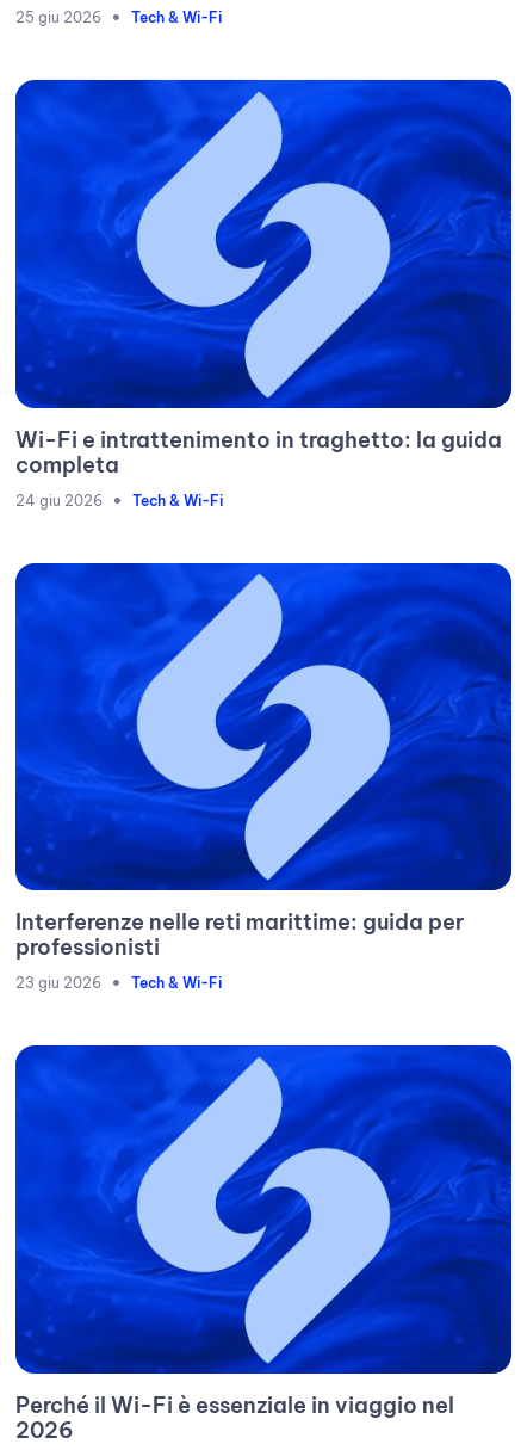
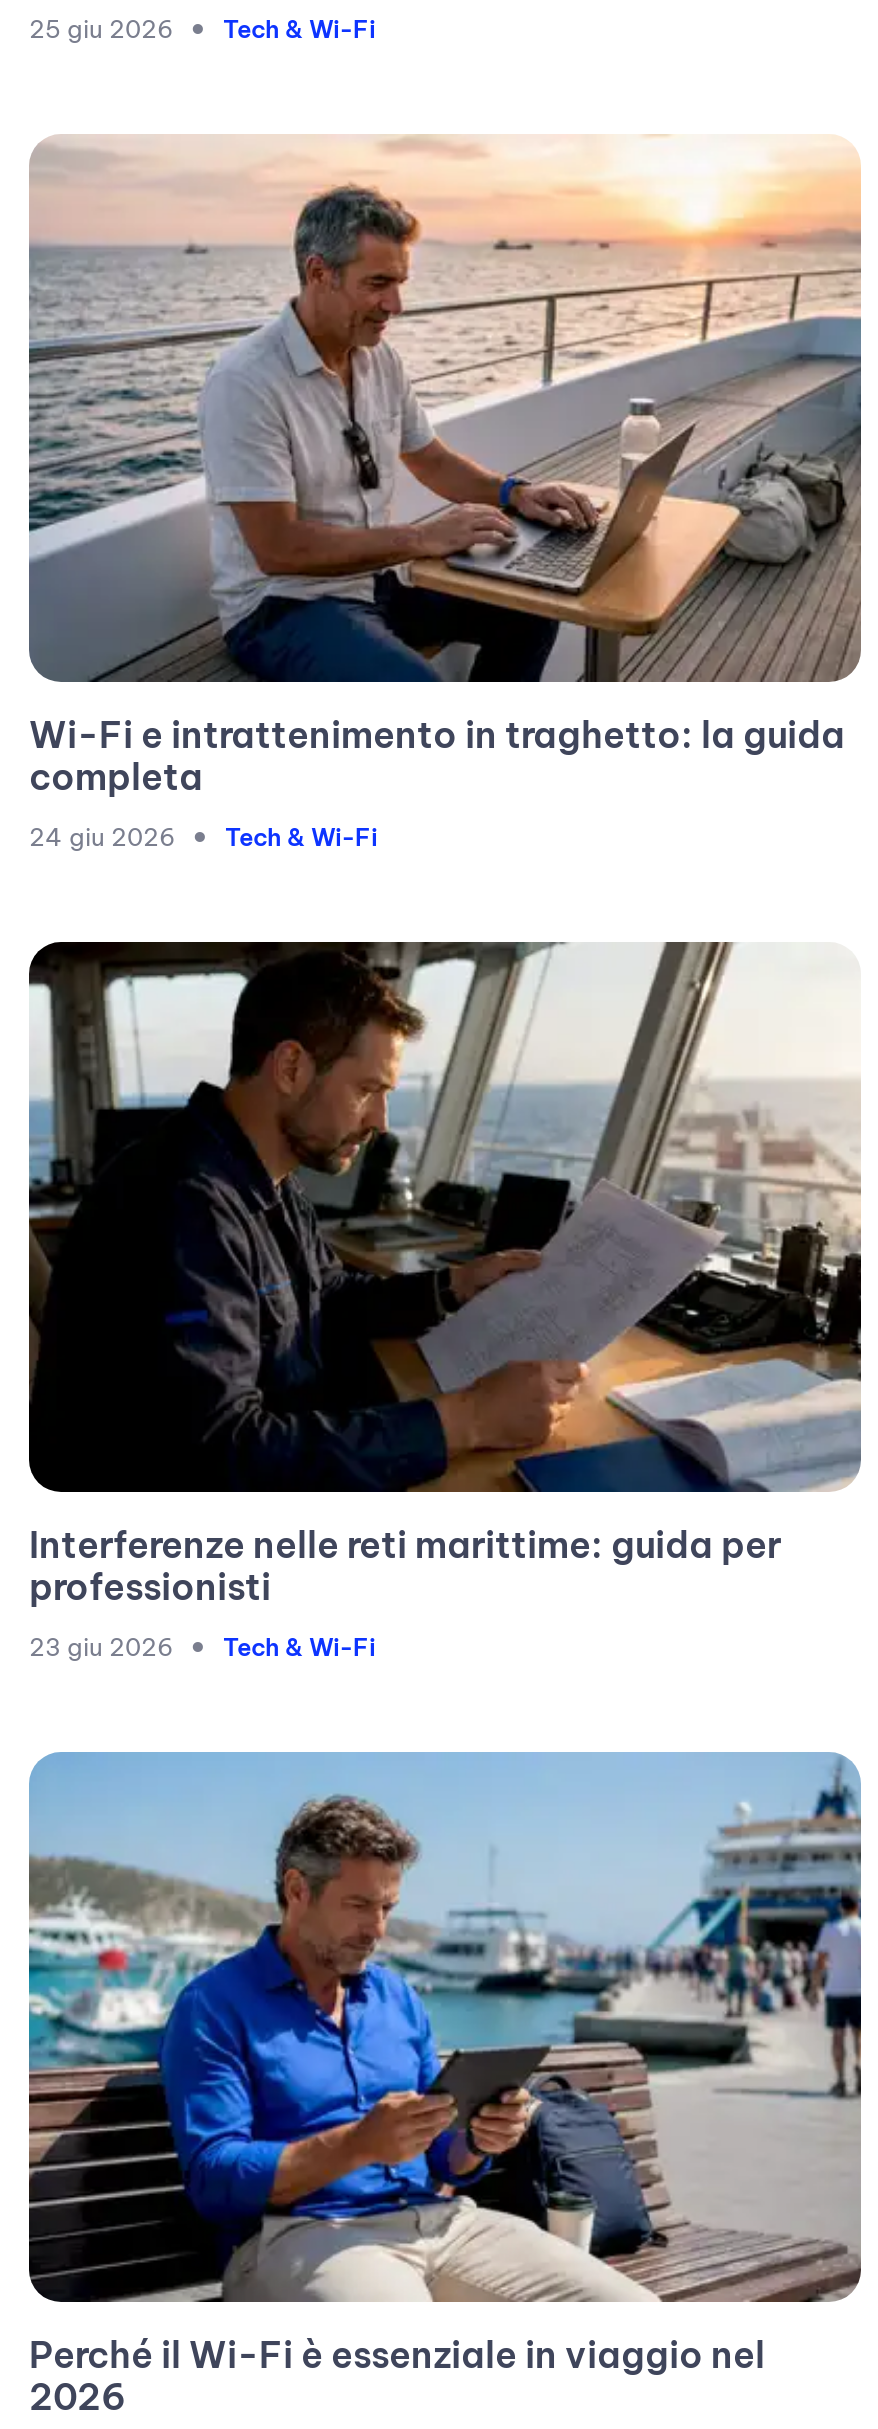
- [image]
+ [image]

- [image]
+ [image]

- [image]
+ [image]
